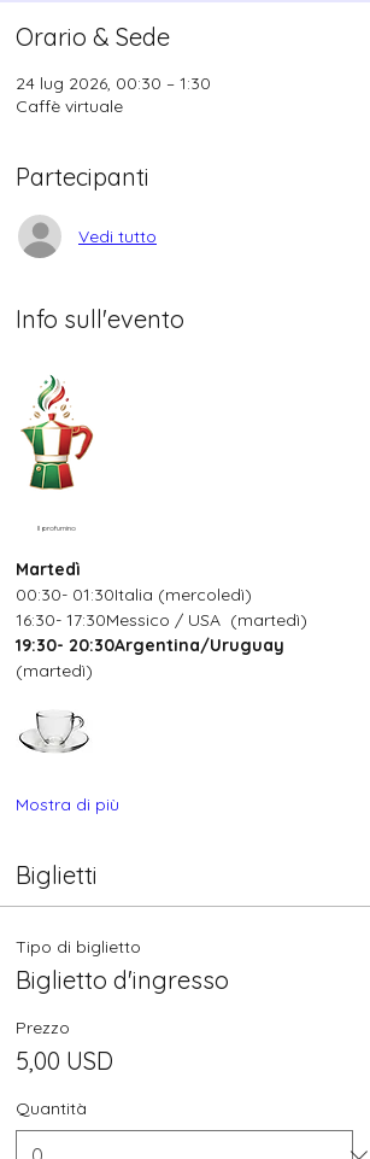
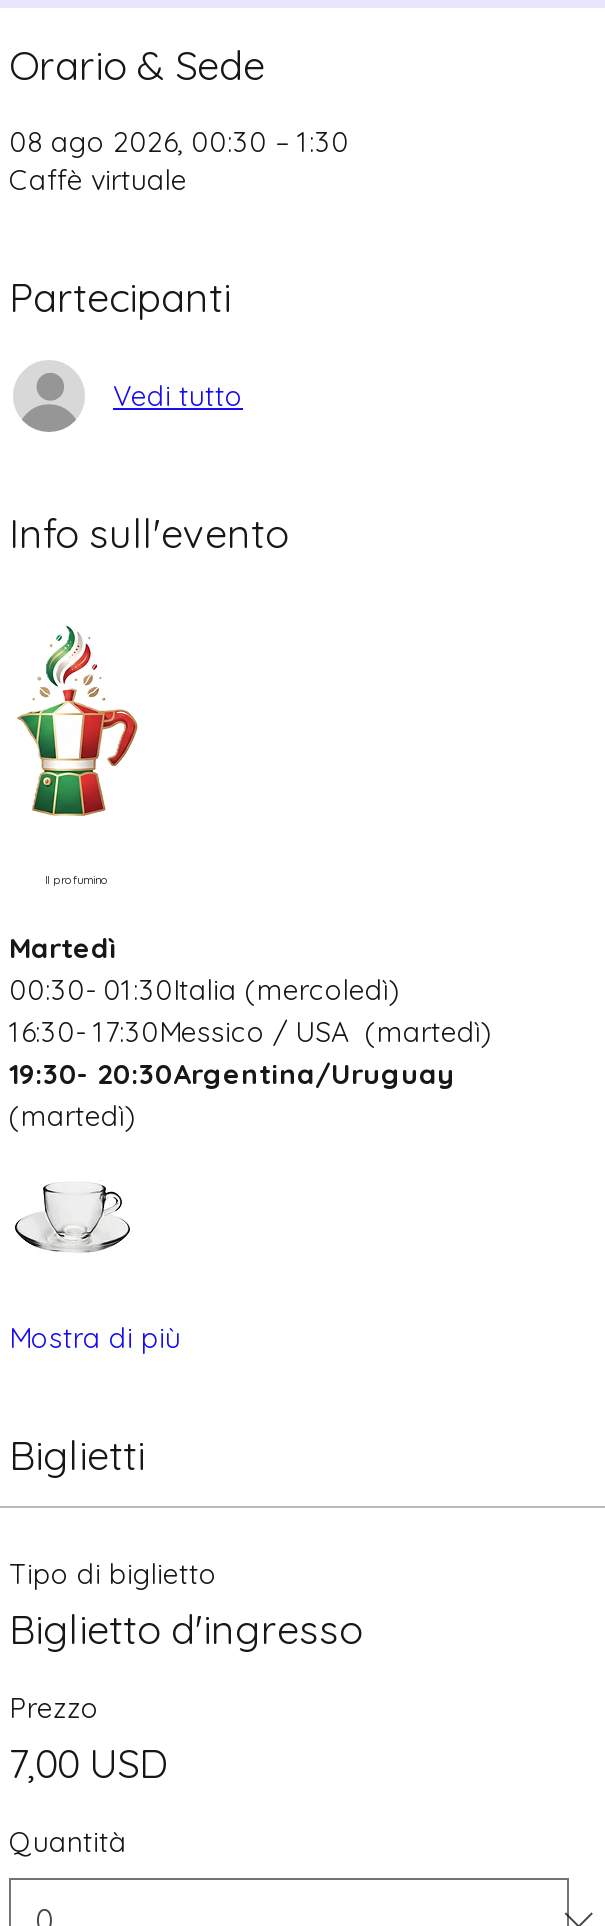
- 24 lug 2026, 00:30 – 1:30
+ 08 ago 2026, 00:30 – 1:30

- 5,00 USD
+ 7,00 USD
